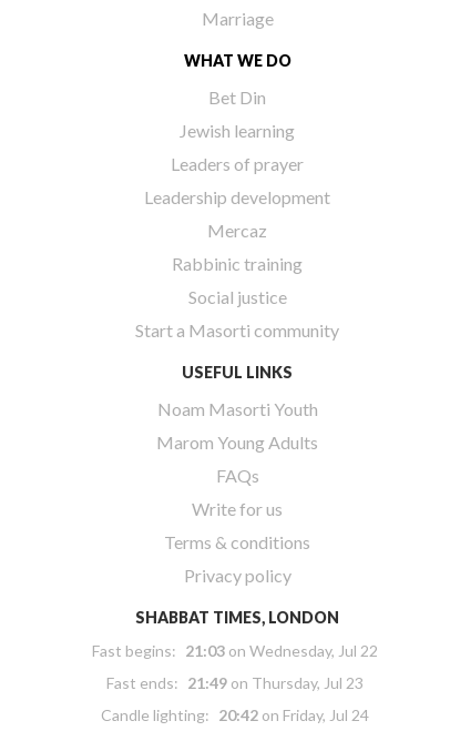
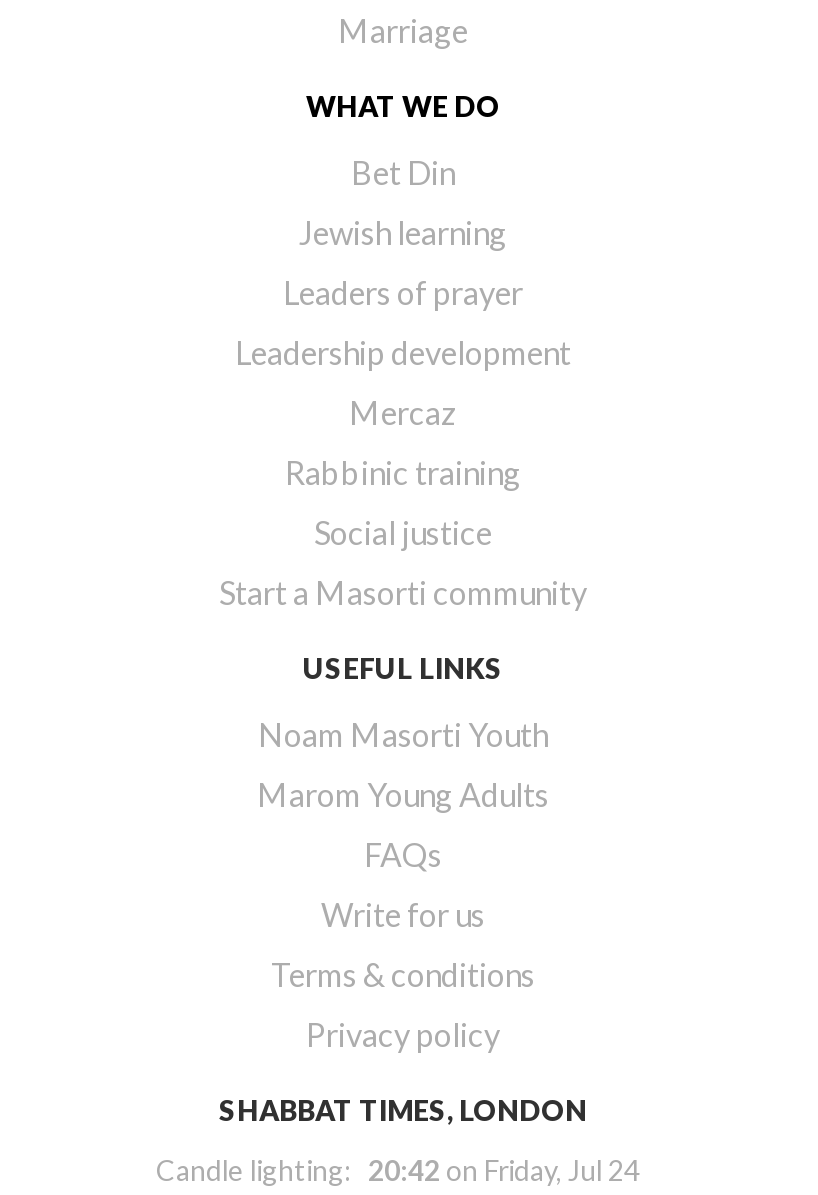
- Fast begins: 21:03 on Wednesday, Jul 22
- Fast ends: 21:49 on Thursday, Jul 23
